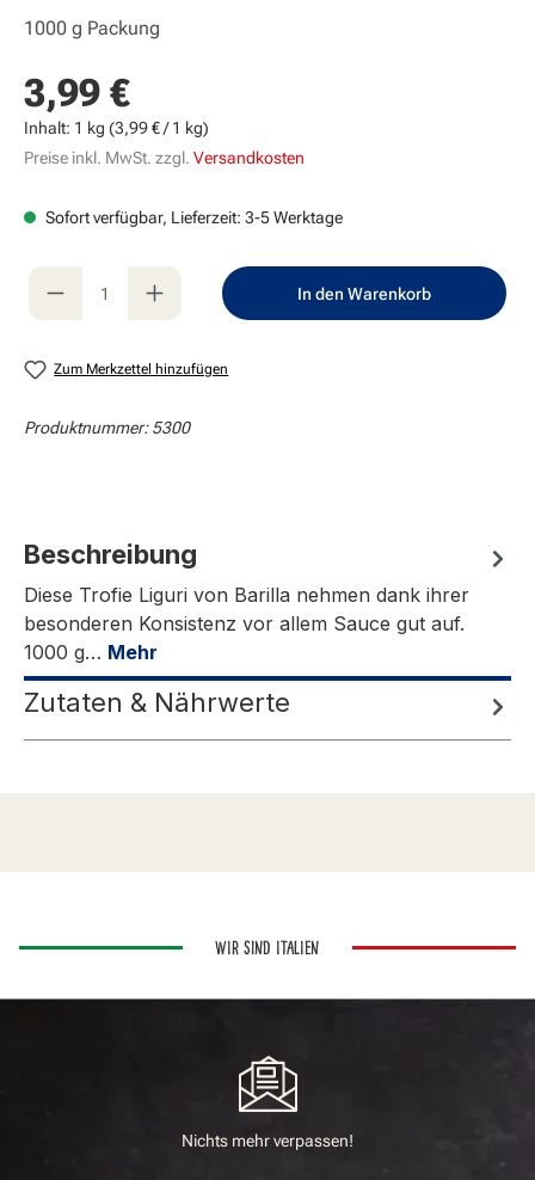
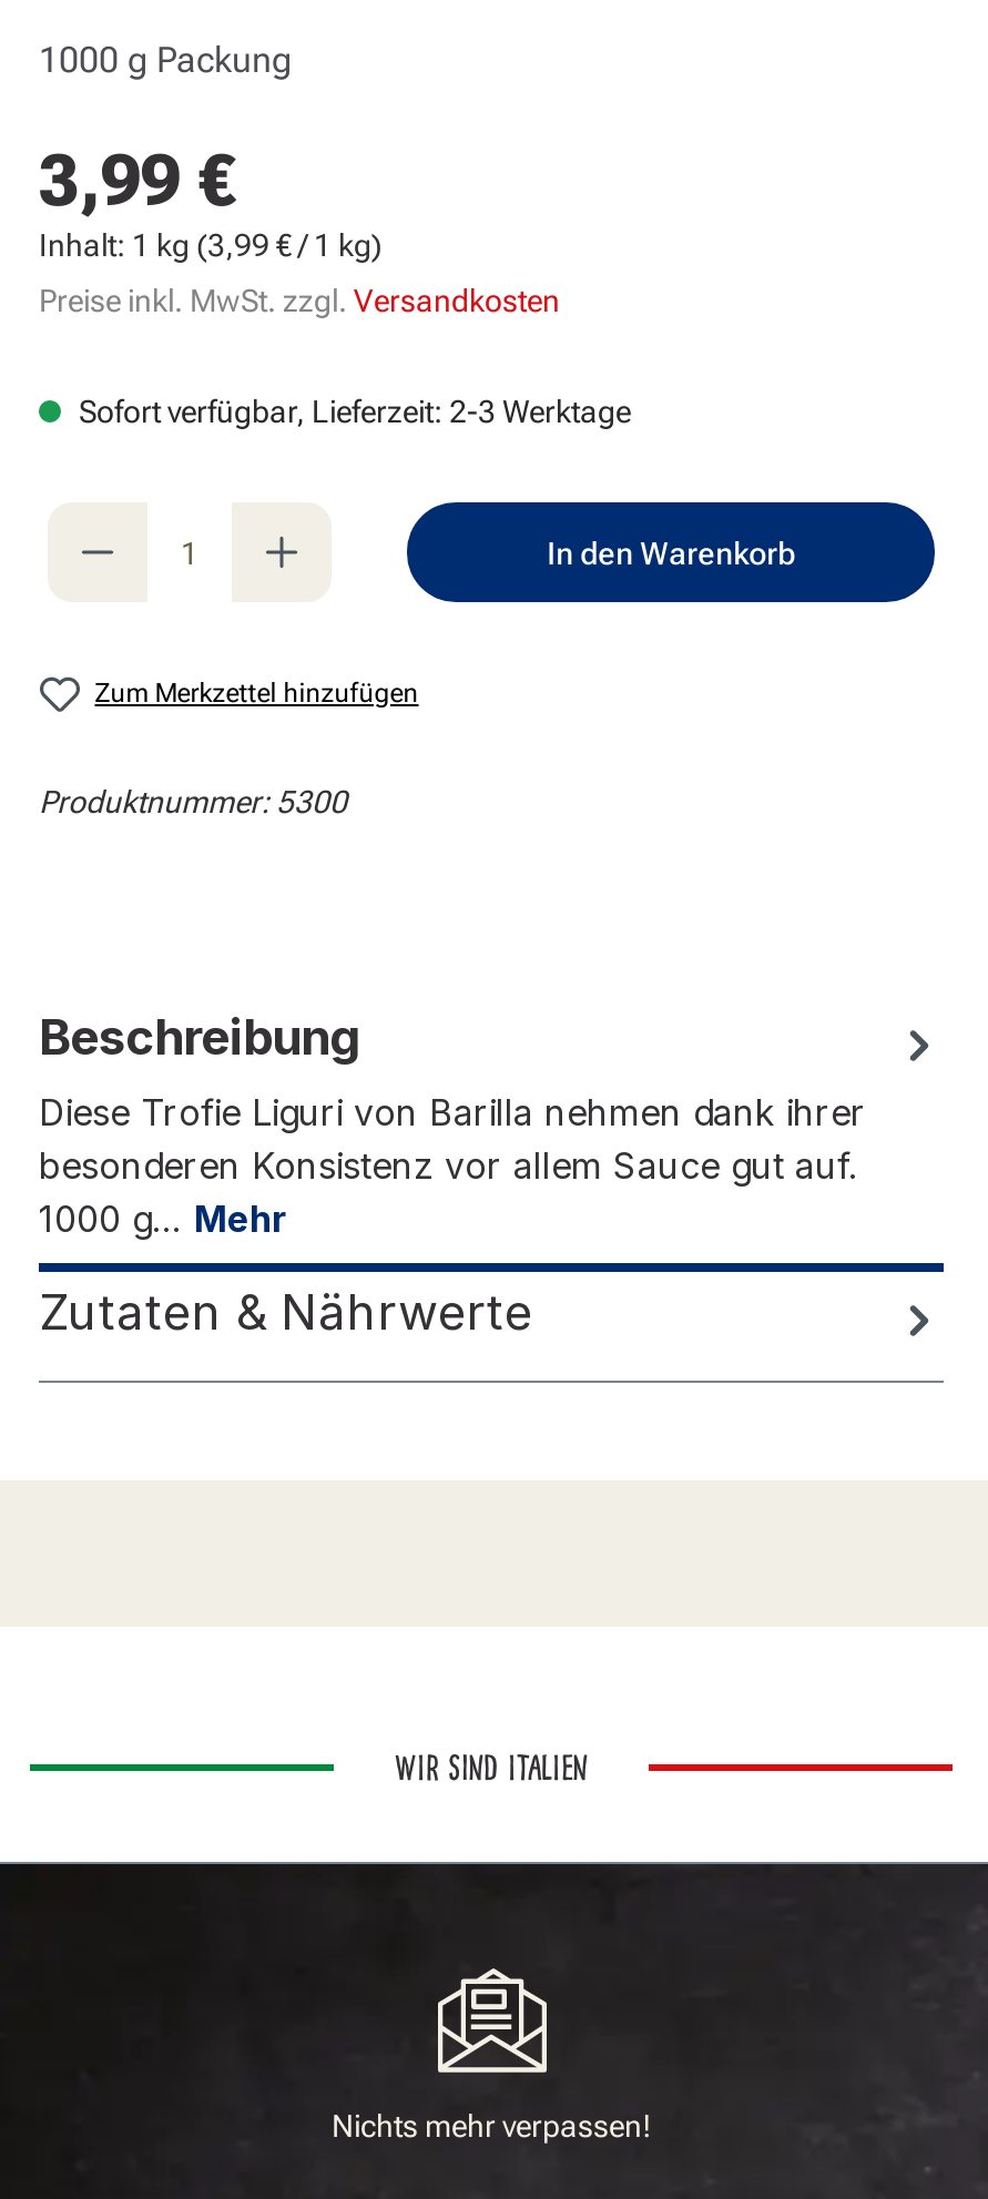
- Sofort verfügbar, Lieferzeit: 3-5 Werktage
+ Sofort verfügbar, Lieferzeit: 2-3 Werktage
